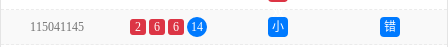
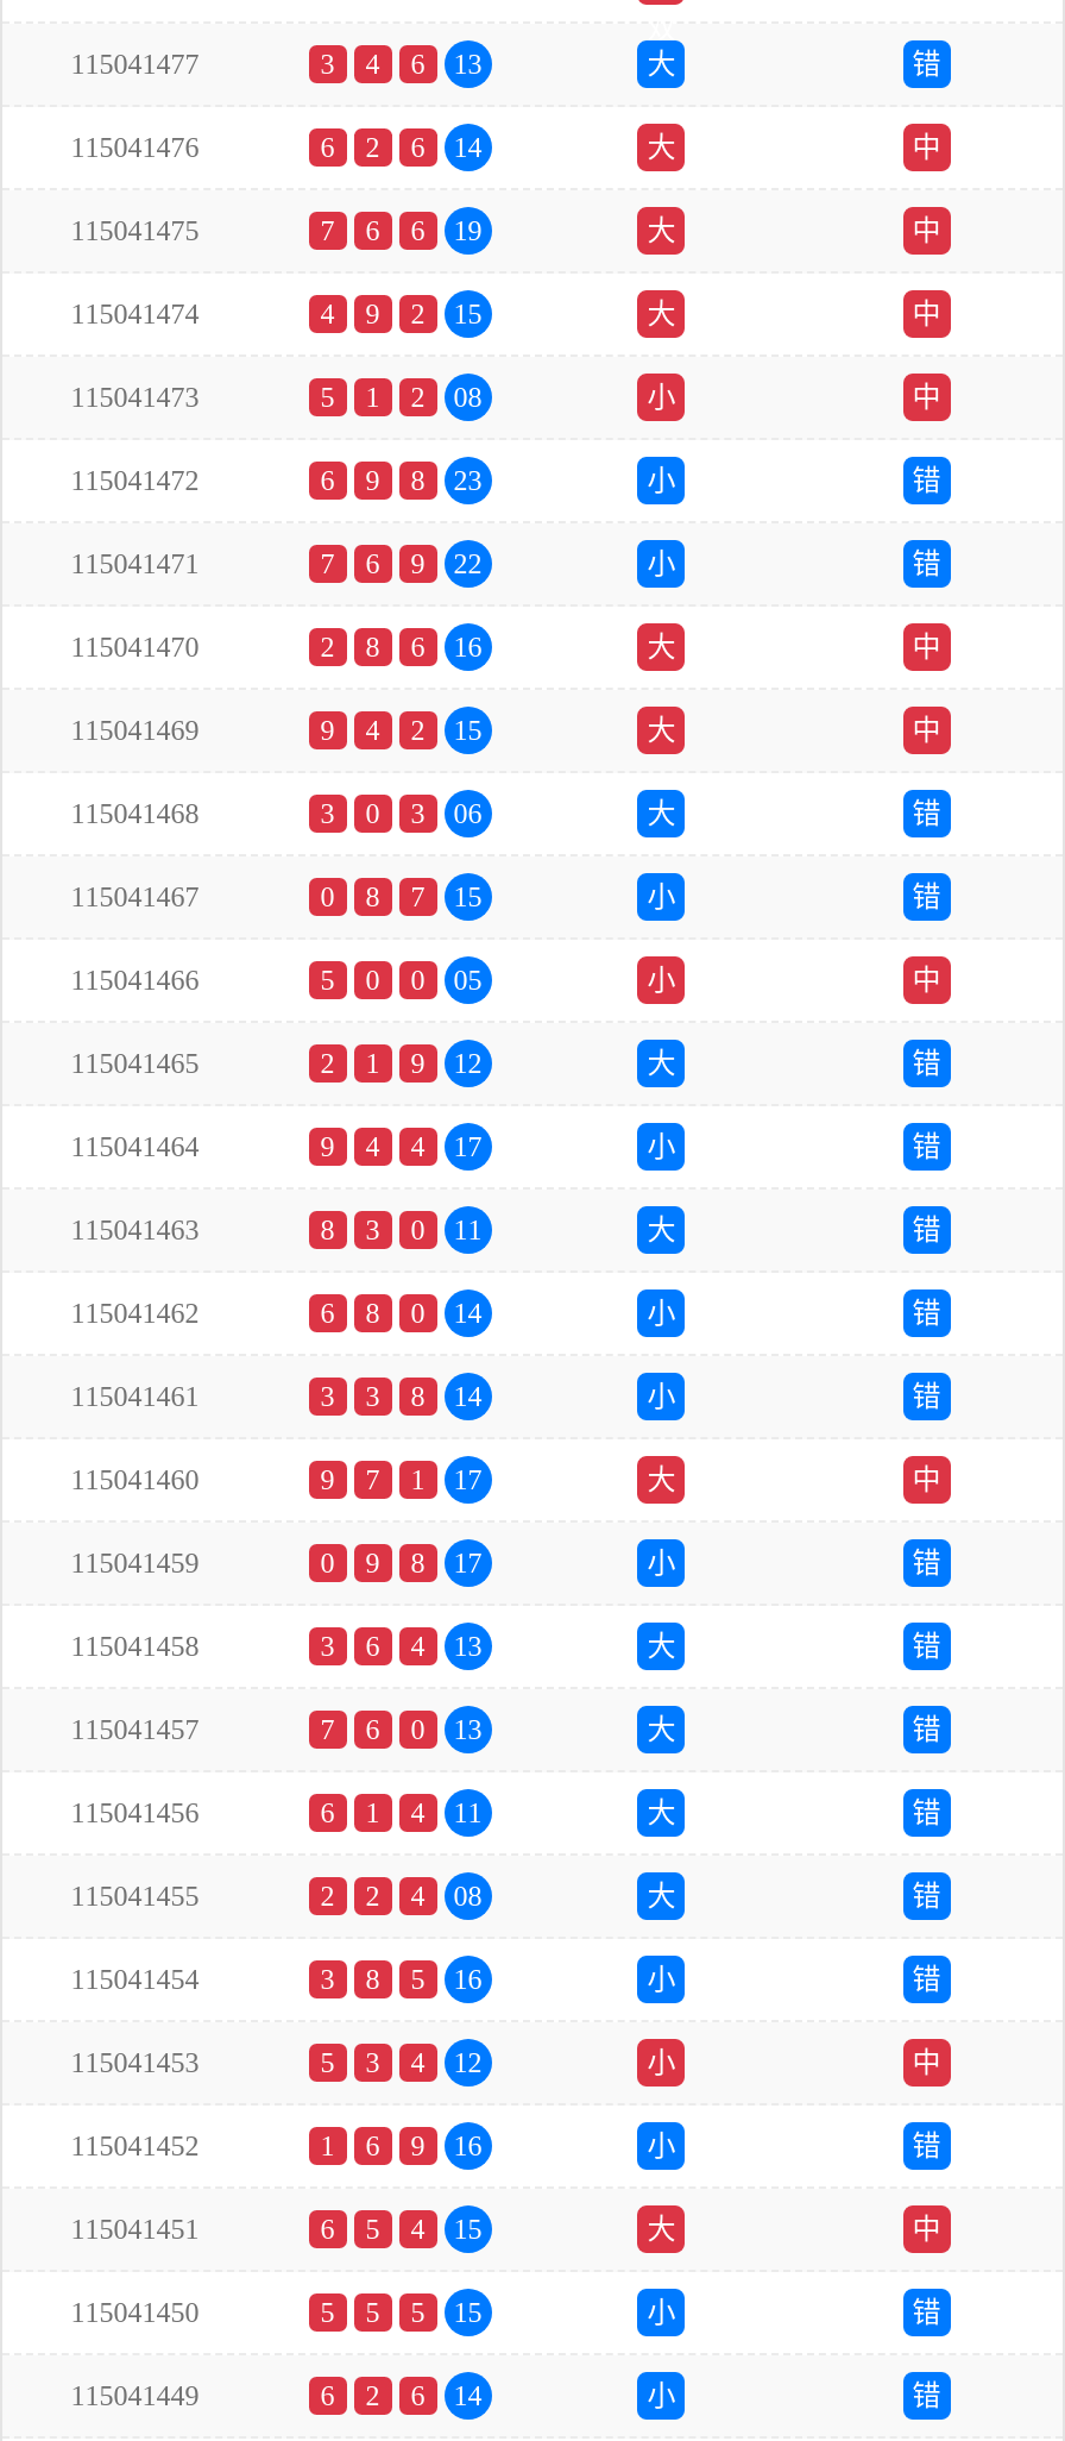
- 115041145
+ 115041477
+ 3
+ 4
+ 6
+ 13
+ 大
+ 错
+ 115041476
+ 6

+ 14
+ 大
+ 中
+ 115041475
+ 7
+ 6
+ 6
+ 19
+ 大
+ 中
+ 115041474
+ 4
+ 9
+ 2
+ 15
+ 大
+ 中
+ 115041473
+ 5
+ 1
+ 2
+ 08
+ 小
+ 中
+ 115041472
+ 6
+ 9
+ 8
+ 23
+ 小
+ 错
+ 115041471
+ 7
+ 6
+ 9
+ 22
+ 小
+ 错
+ 115041470
+ 2
+ 8
+ 6
+ 16
+ 大
+ 中
+ 115041469
+ 9
+ 4
+ 2
+ 15
+ 大
+ 中
+ 115041468
+ 3
+ 0
+ 3
+ 06
+ 大
+ 错
+ 115041467
+ 0
+ 8
+ 7
+ 15
+ 小
+ 错
+ 115041466
+ 5
+ 0
+ 0
+ 05
+ 小
+ 中
+ 115041465
+ 2
+ 1
+ 9
+ 12
+ 大
+ 错
+ 115041464
+ 9
+ 4
+ 4
+ 17
+ 小
+ 错
+ 115041463
+ 8
+ 3
+ 0
+ 11
+ 大
+ 错
+ 115041462
+ 6
+ 8
+ 0
+ 14
+ 小
+ 错
+ 115041461
+ 3
+ 3
+ 8
+ 14
+ 小
+ 错
+ 115041460
+ 9
+ 7
+ 1
+ 17
+ 大
+ 中
+ 115041459
+ 0
+ 9
+ 8
+ 17
+ 小
+ 错
+ 115041458
+ 3
+ 6
+ 4
+ 13
+ 大
+ 错
+ 115041457
+ 7
+ 6
+ 0
+ 13
+ 大
+ 错
+ 115041456
+ 6
+ 1
+ 4
+ 11
+ 大
+ 错
+ 115041455
+ 2
+ 2
+ 4
+ 08
+ 大
+ 错
+ 115041454
+ 3
+ 8
+ 5
+ 16
+ 小
+ 错
+ 115041453
+ 5
+ 3
+ 4
+ 12
+ 小
+ 中
+ 115041452
+ 1
+ 6
+ 9
+ 16
+ 小
+ 错
+ 115041451
+ 6
+ 5
+ 4
+ 15
+ 大
+ 中
+ 115041450
+ 5
+ 5
+ 5
+ 15
+ 小
+ 错
+ 115041449
+ 6
+ 2
